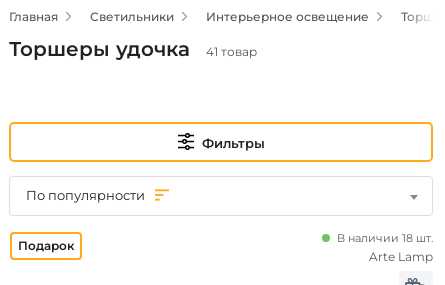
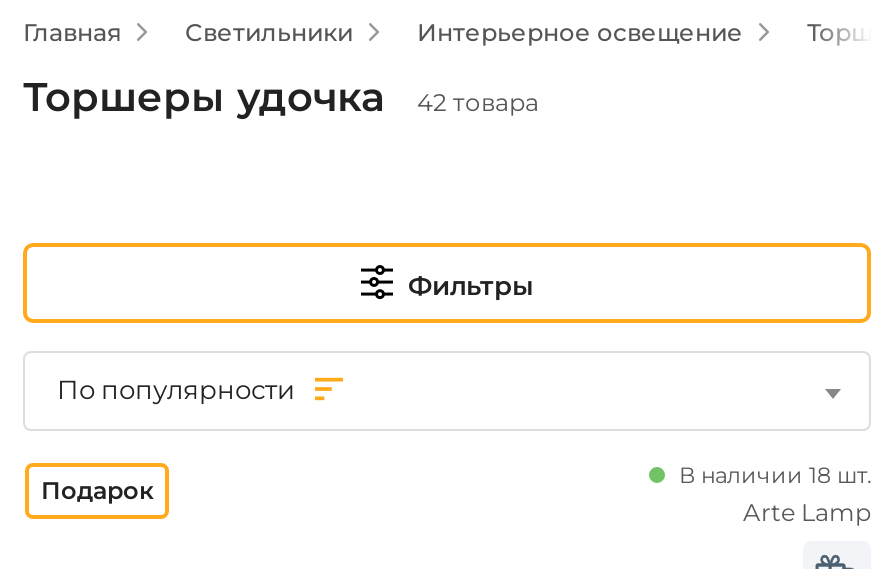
- Торшеры удочка 41 товар
+ Торшеры удочка 42 товара
